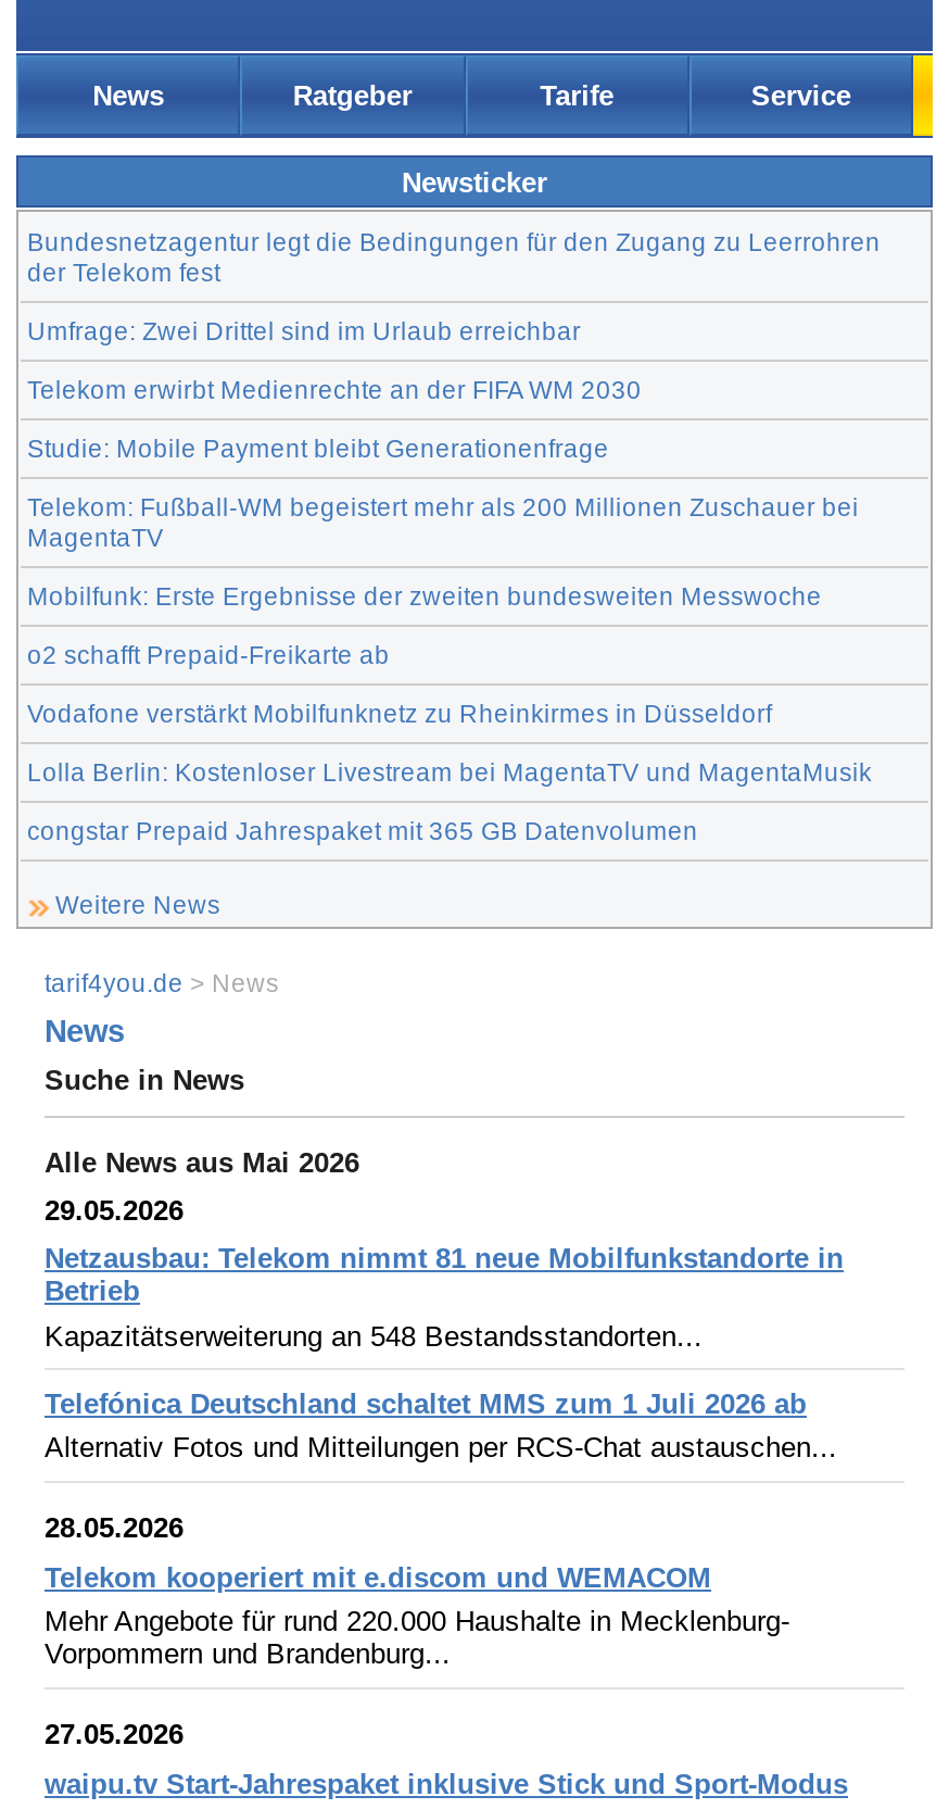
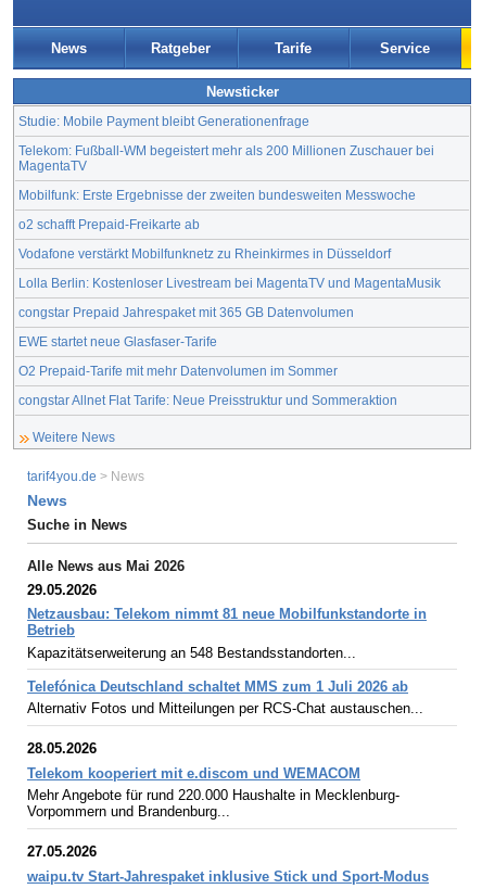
- Bundesnetzagentur legt die Bedingungen für den Zugang zu Leerrohren
- der Telekom fest
- Umfrage: Zwei Drittel sind im Urlaub erreichbar
- Telekom erwirbt Medienrechte an der FIFA WM 2030

moved up: Studie: Mobile Payment bleibt Generationenfrage | Telekom: Fußball-WM begeistert mehr als 200 Millionen Zuschauer bei | MagentaTV | Mobilfunk: Erste Ergebnisse der zweiten bundesweiten Messwoche | o2 schafft Prepaid-Freikarte ab | Vodafone verstärkt Mobilfunknetz zu Rheinkirmes in Düsseldorf | Lolla Berlin: Kostenloser Livestream bei MagentaTV und MagentaMusik | congstar Prepaid Jahrespaket mit 365 GB Datenvolumen

+ EWE startet neue Glasfaser-Tarife
+ O2 Prepaid-Tarife mit mehr Datenvolumen im Sommer
+ congstar Allnet Flat Tarife: Neue Preisstruktur und Sommeraktion
